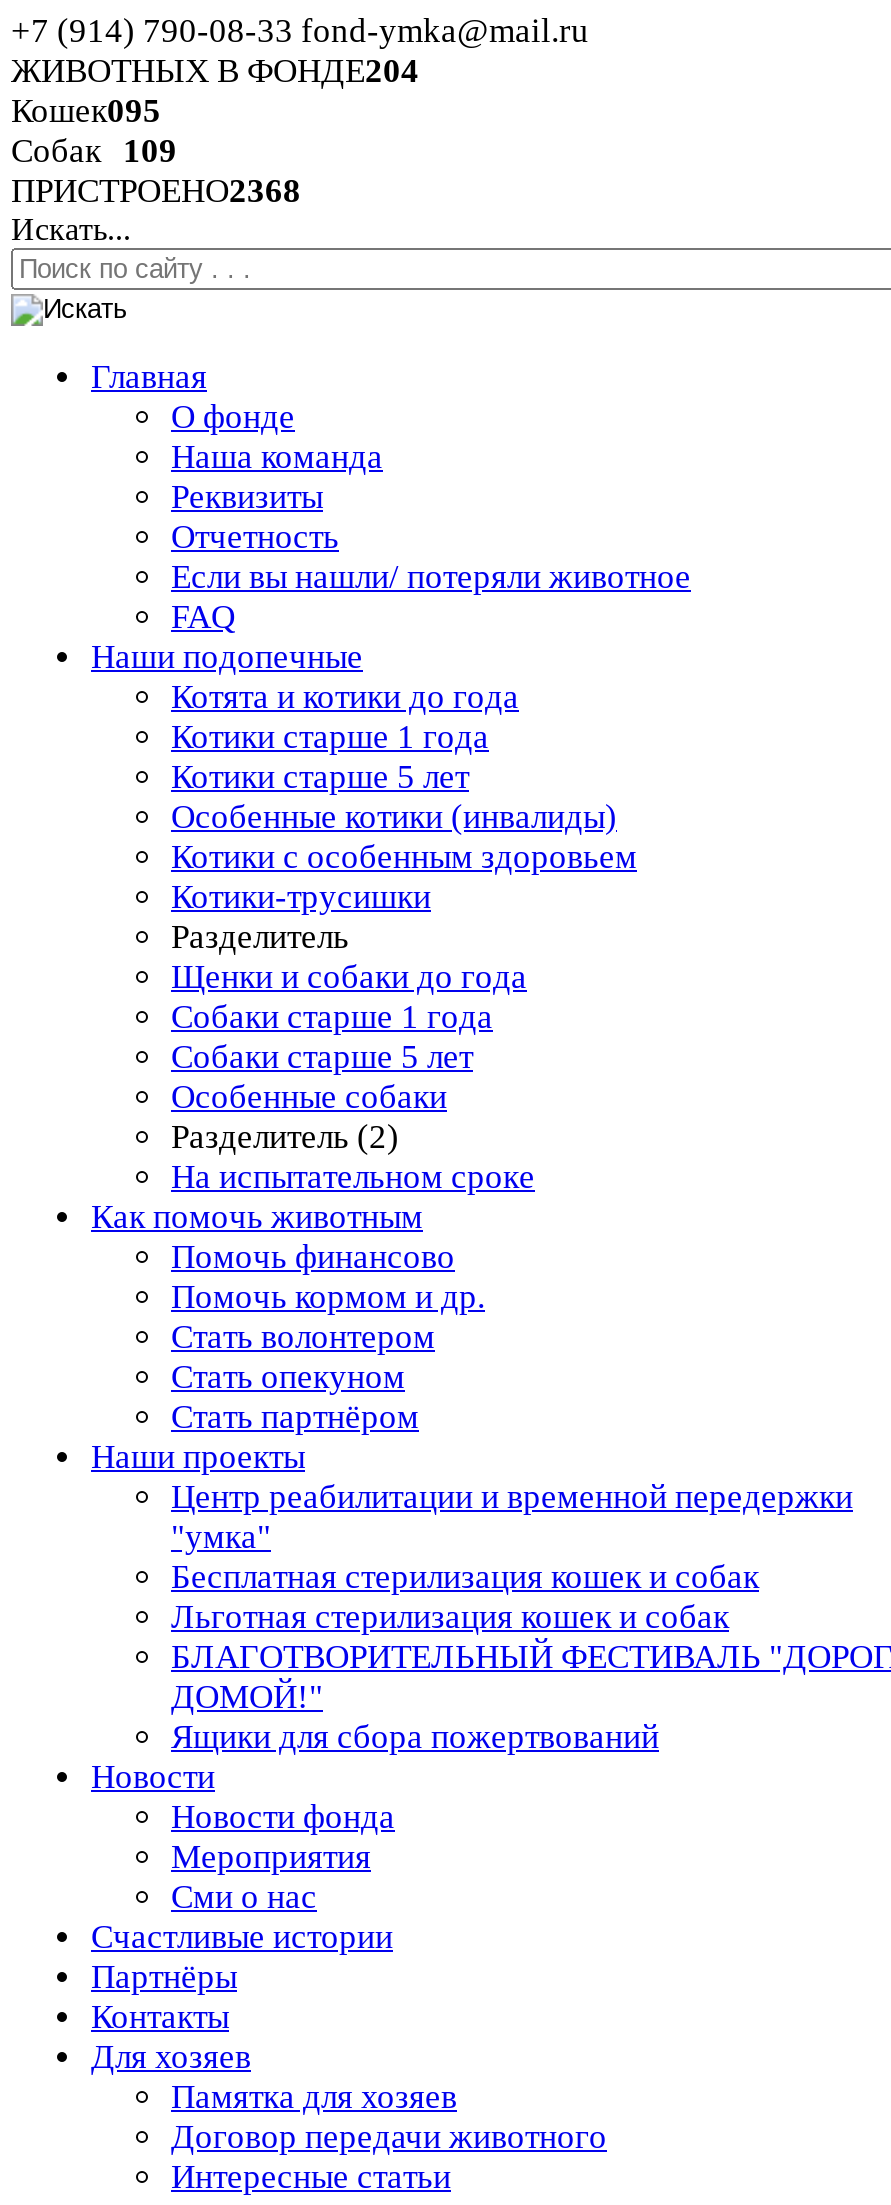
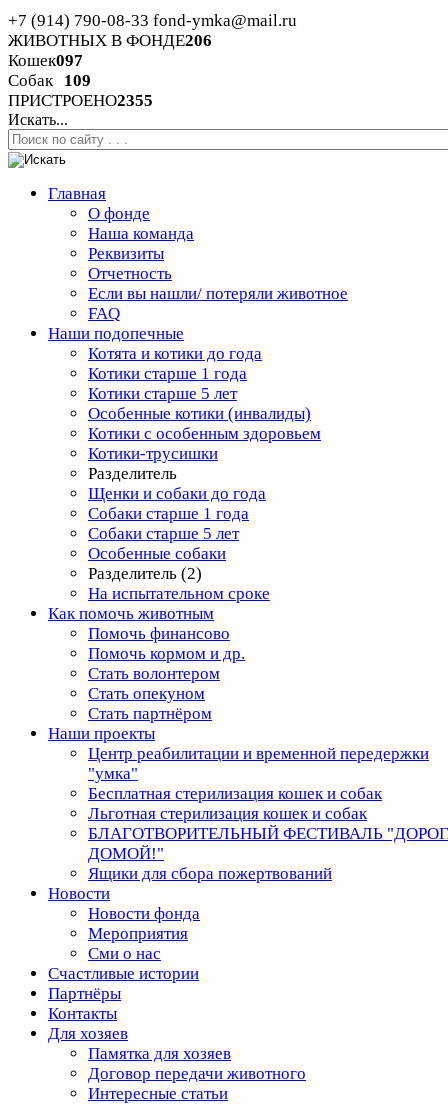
- ЖИВОТНЫХ В ФОНДЕ204
+ ЖИВОТНЫХ В ФОНДЕ206

- Кошек095
+ Кошек097

- ПРИСТРОЕНО2368
+ ПРИСТРОЕНО2355
